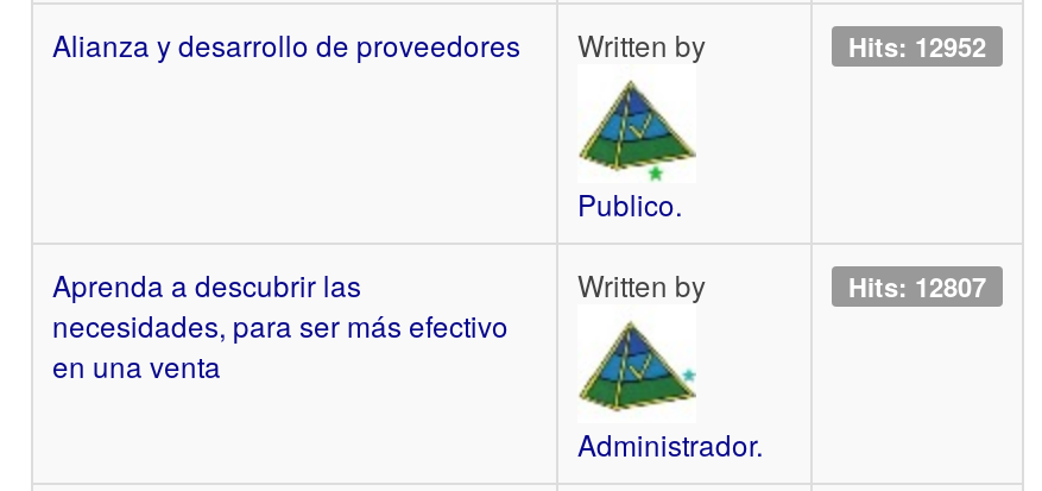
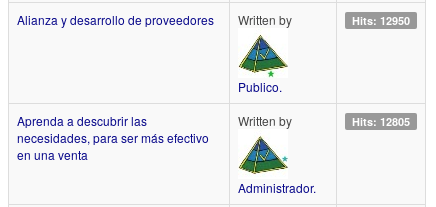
- Hits: 12952
+ Hits: 12950

- Hits: 12807
+ Hits: 12805
